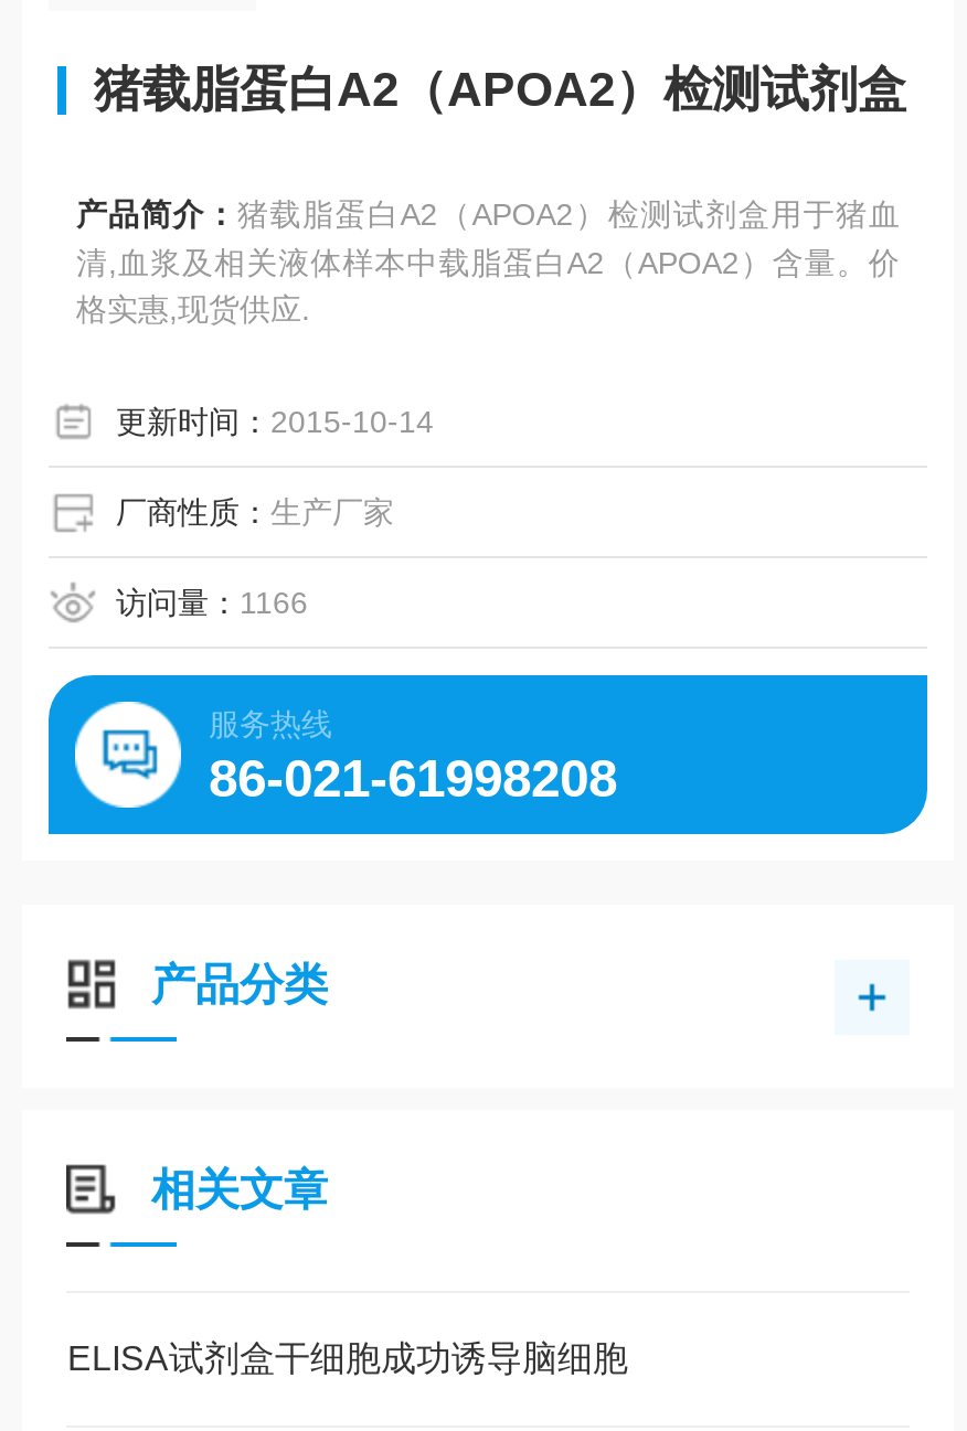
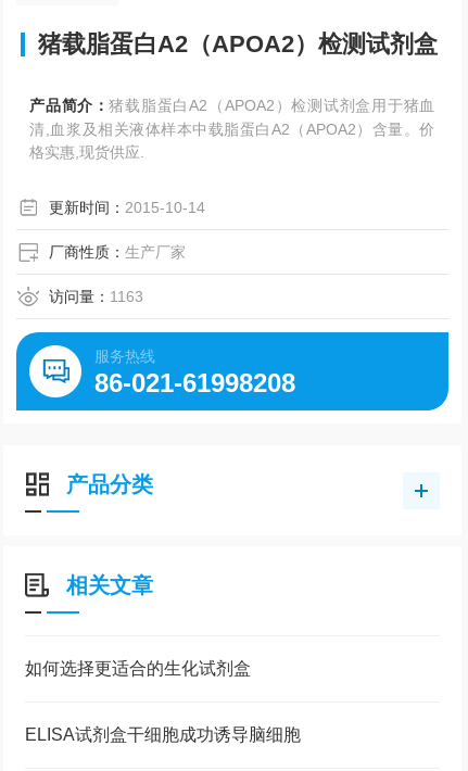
- 访问量：1166
+ 访问量：1163

+ 如何选择更适合的生化试剂盒
